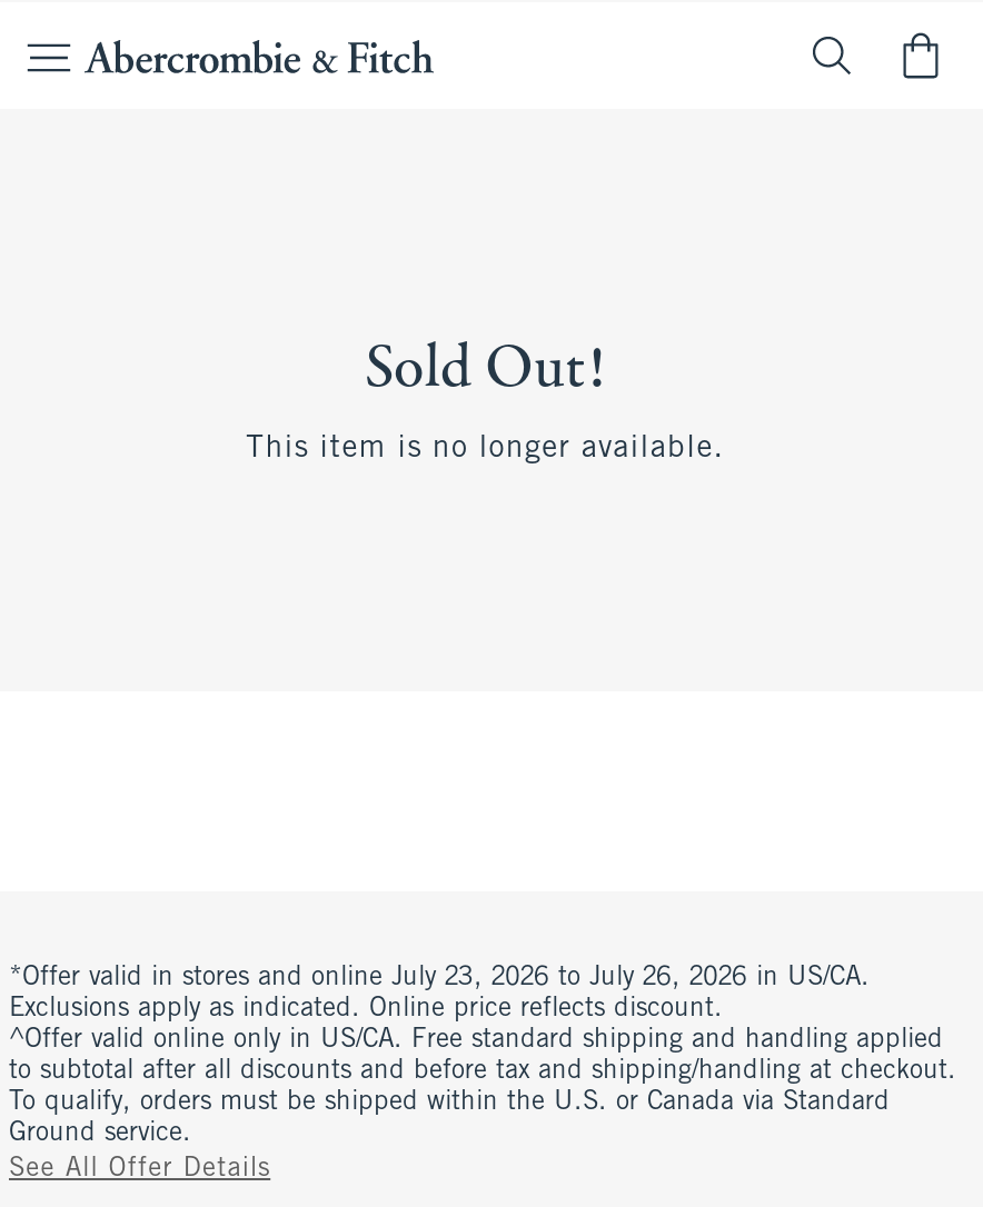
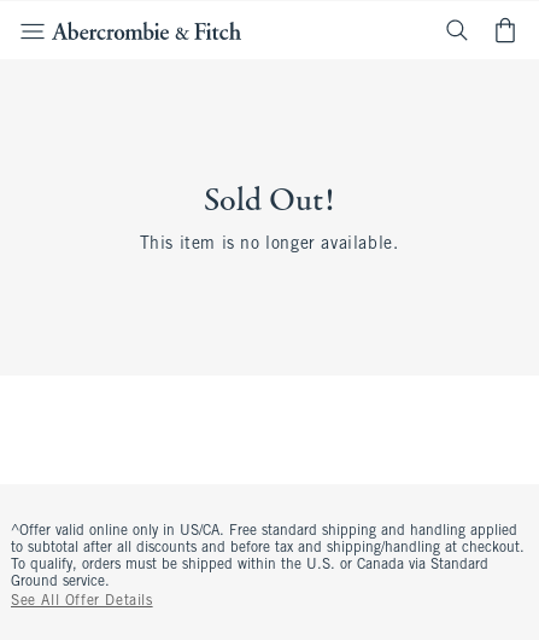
- *Offer valid in stores and online July 23, 2026 to July 26, 2026 in US/CA.
- Exclusions apply as indicated. Online price reflects discount.
